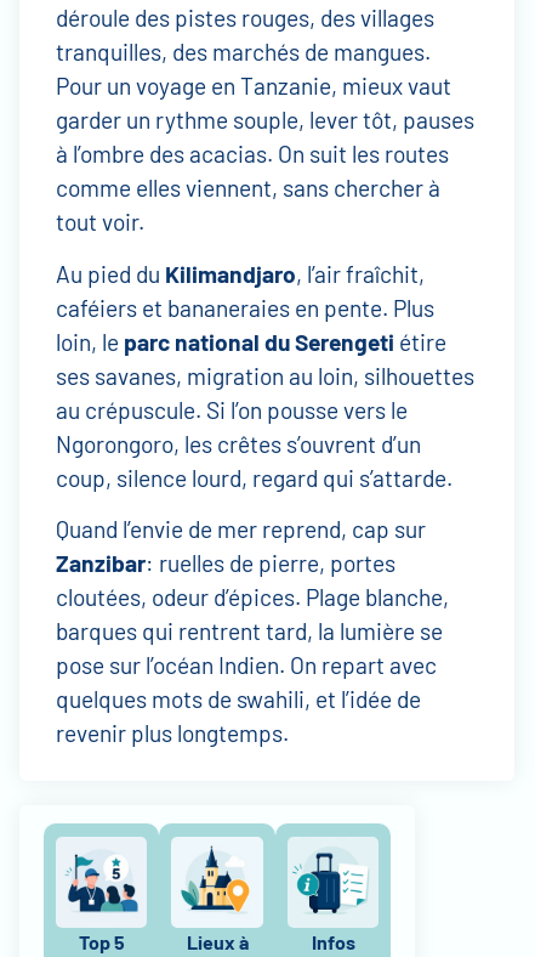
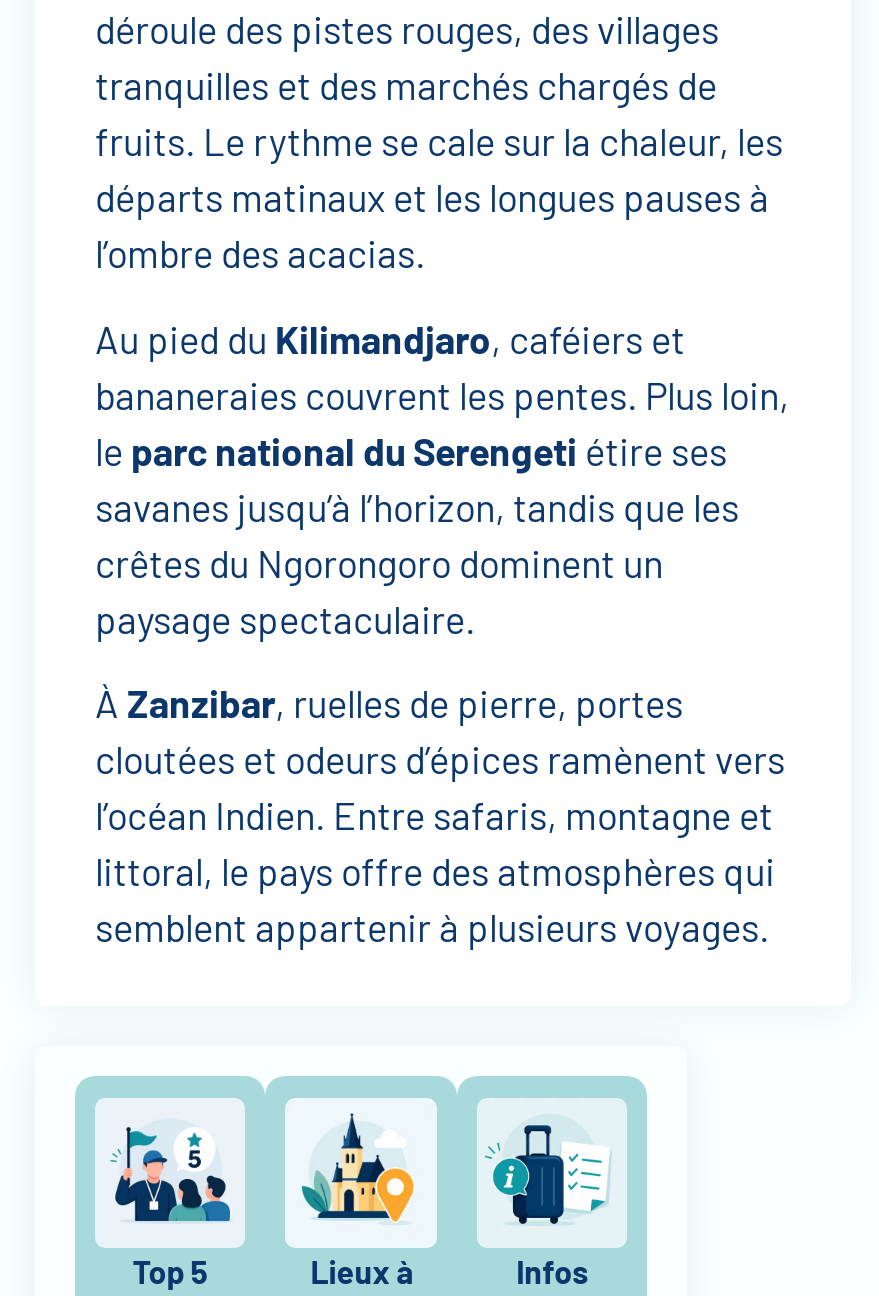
- tranquilles, des marchés de mangues.
- Pour un voyage en Tanzanie, mieux vaut
- garder un rythme souple, lever tôt, pauses
- à l’ombre des acacias. On suit les routes
- comme elles viennent, sans chercher à
- tout voir.
+ tranquilles et des marchés chargés de
+ fruits. Le rythme se cale sur la chaleur, les
+ départs matinaux et les longues pauses à
+ l’ombre des acacias.

- Au pied du Kilimandjaro, l’air fraîchit,
- caféiers et bananeraies en pente. Plus
- loin, le parc national du Serengeti étire
- ses savanes, migration au loin, silhouettes
- au crépuscule. Si l’on pousse vers le
- Ngorongoro, les crêtes s’ouvrent d’un
- coup, silence lourd, regard qui s’attarde.
+ Au pied du Kilimandjaro, caféiers et
+ bananeraies couvrent les pentes. Plus loin,
+ le parc national du Serengeti étire ses
+ savanes jusqu’à l’horizon, tandis que les
+ crêtes du Ngorongoro dominent un
+ paysage spectaculaire.

- Quand l’envie de mer reprend, cap sur
- Zanzibar: ruelles de pierre, portes
- cloutées, odeur d’épices. Plage blanche,
- barques qui rentrent tard, la lumière se
- pose sur l’océan Indien. On repart avec
- quelques mots de swahili, et l’idée de
- revenir plus longtemps.
+ À Zanzibar, ruelles de pierre, portes
+ cloutées et odeurs d’épices ramènent vers
+ l’océan Indien. Entre safaris, montagne et
+ littoral, le pays offre des atmosphères qui
+ semblent appartenir à plusieurs voyages.
